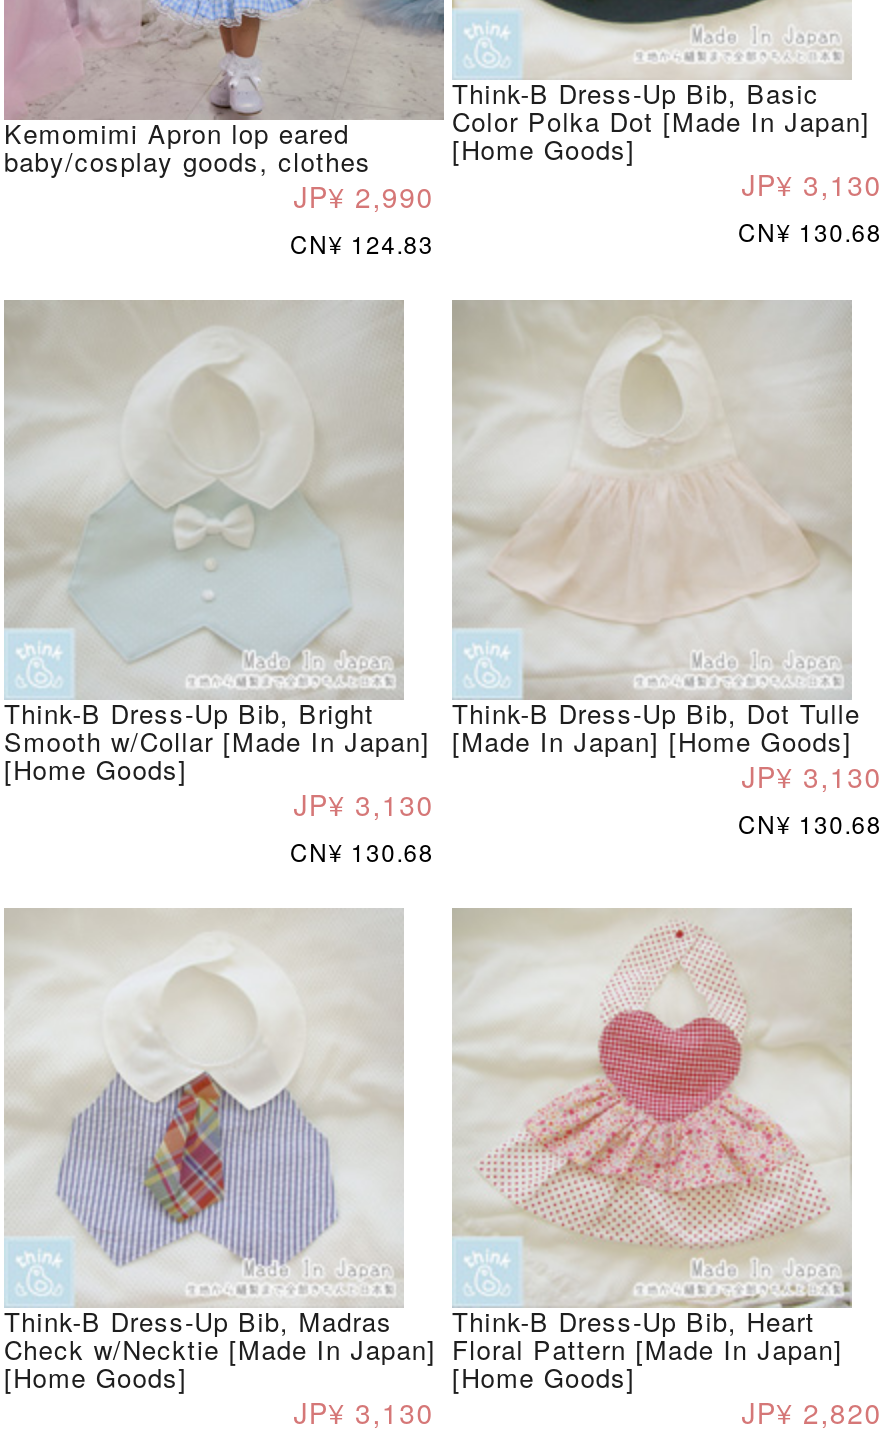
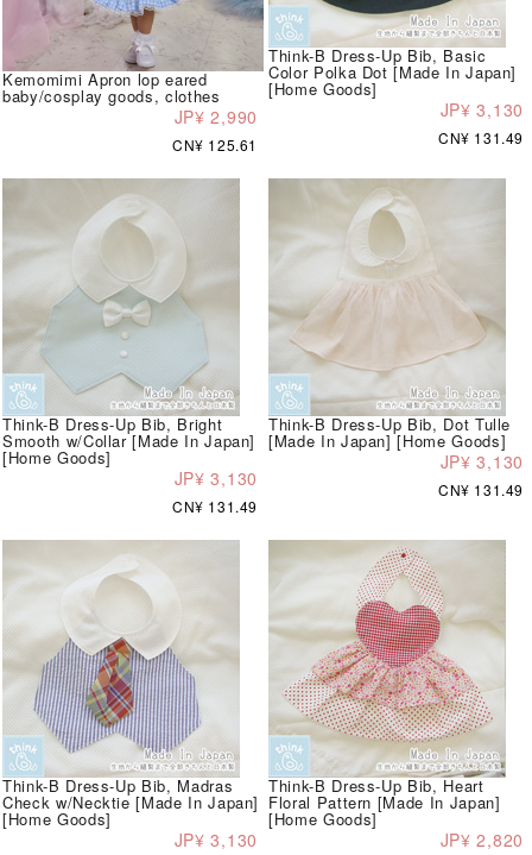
- CN¥ 130.68
+ CN¥ 131.49

- CN¥ 124.83
+ CN¥ 125.61

- CN¥ 130.68
+ CN¥ 131.49

- CN¥ 130.68
+ CN¥ 131.49
